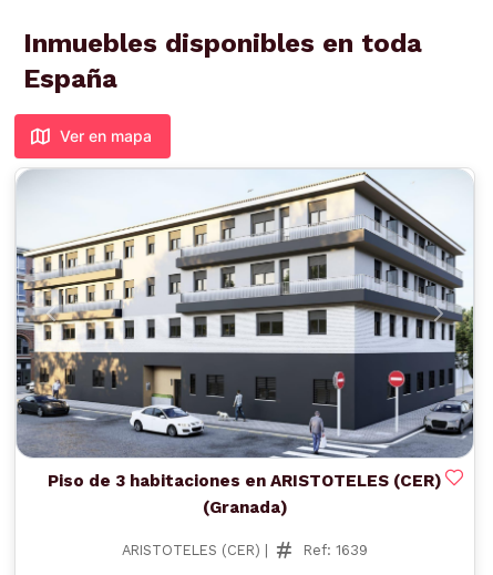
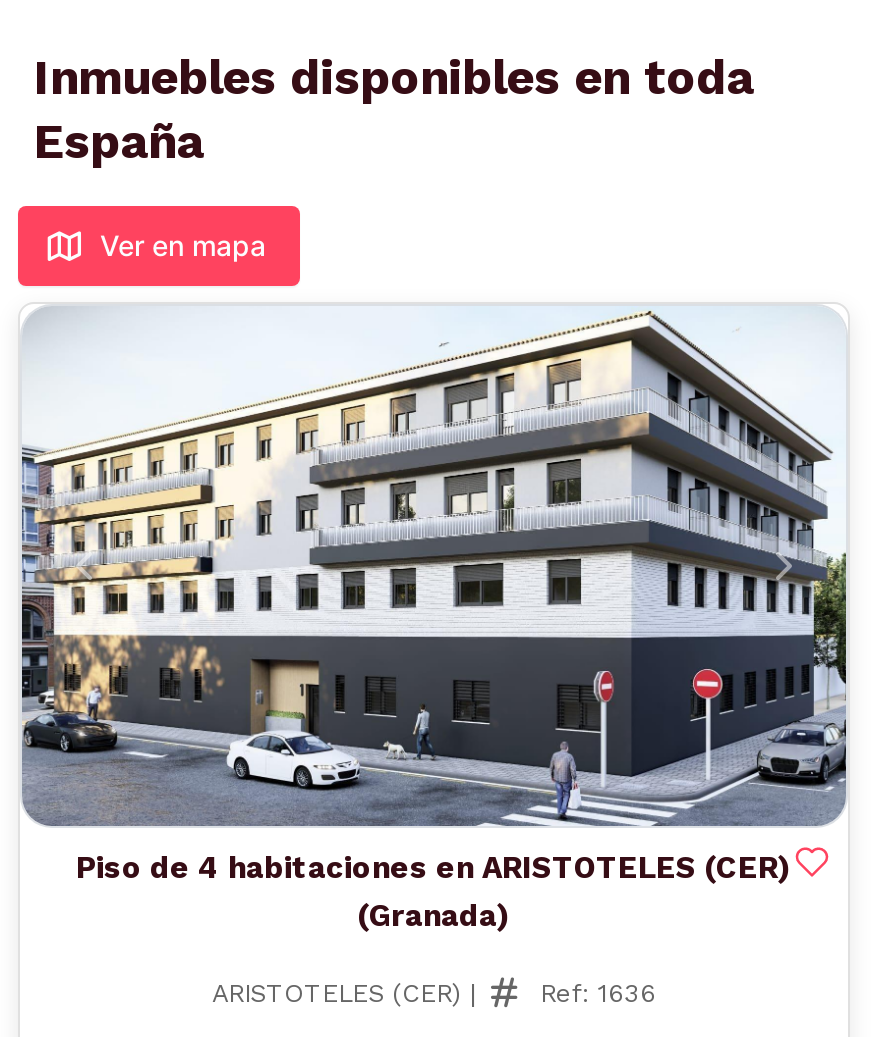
- Piso de 3 habitaciones en ARISTOTELES (CER)
+ Piso de 4 habitaciones en ARISTOTELES (CER)

- Ref: 1639
+ Ref: 1636
